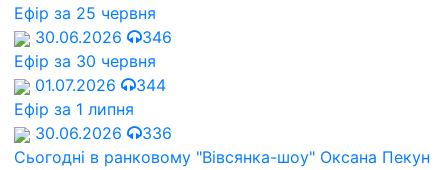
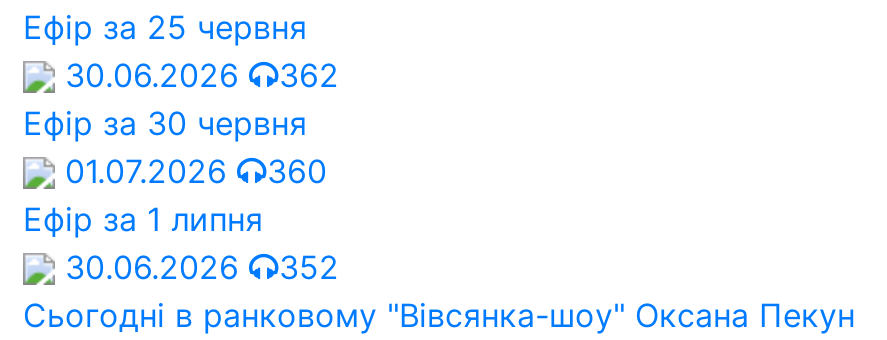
- 30.06.2026 346
+ 30.06.2026 362

- 01.07.2026 344
+ 01.07.2026 360

- 30.06.2026 336
+ 30.06.2026 352
